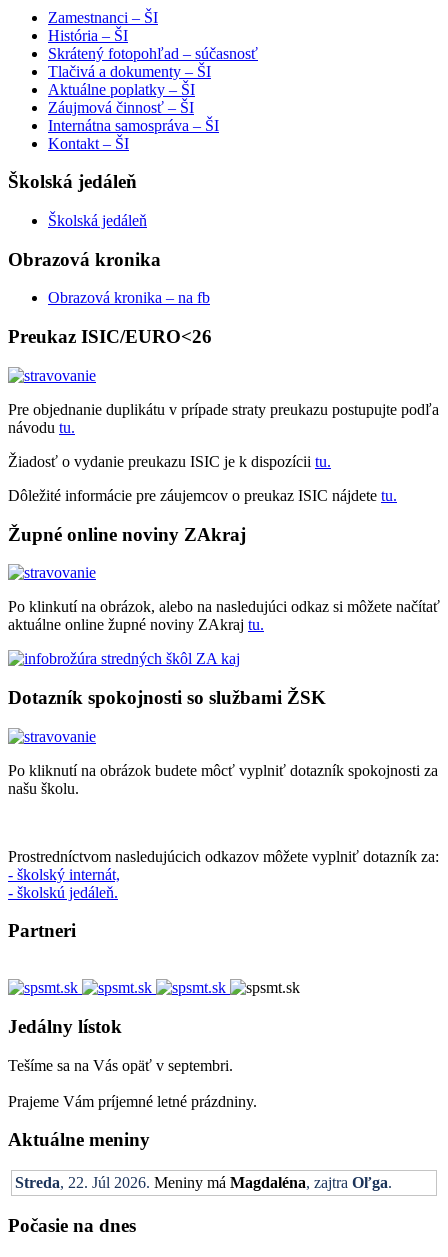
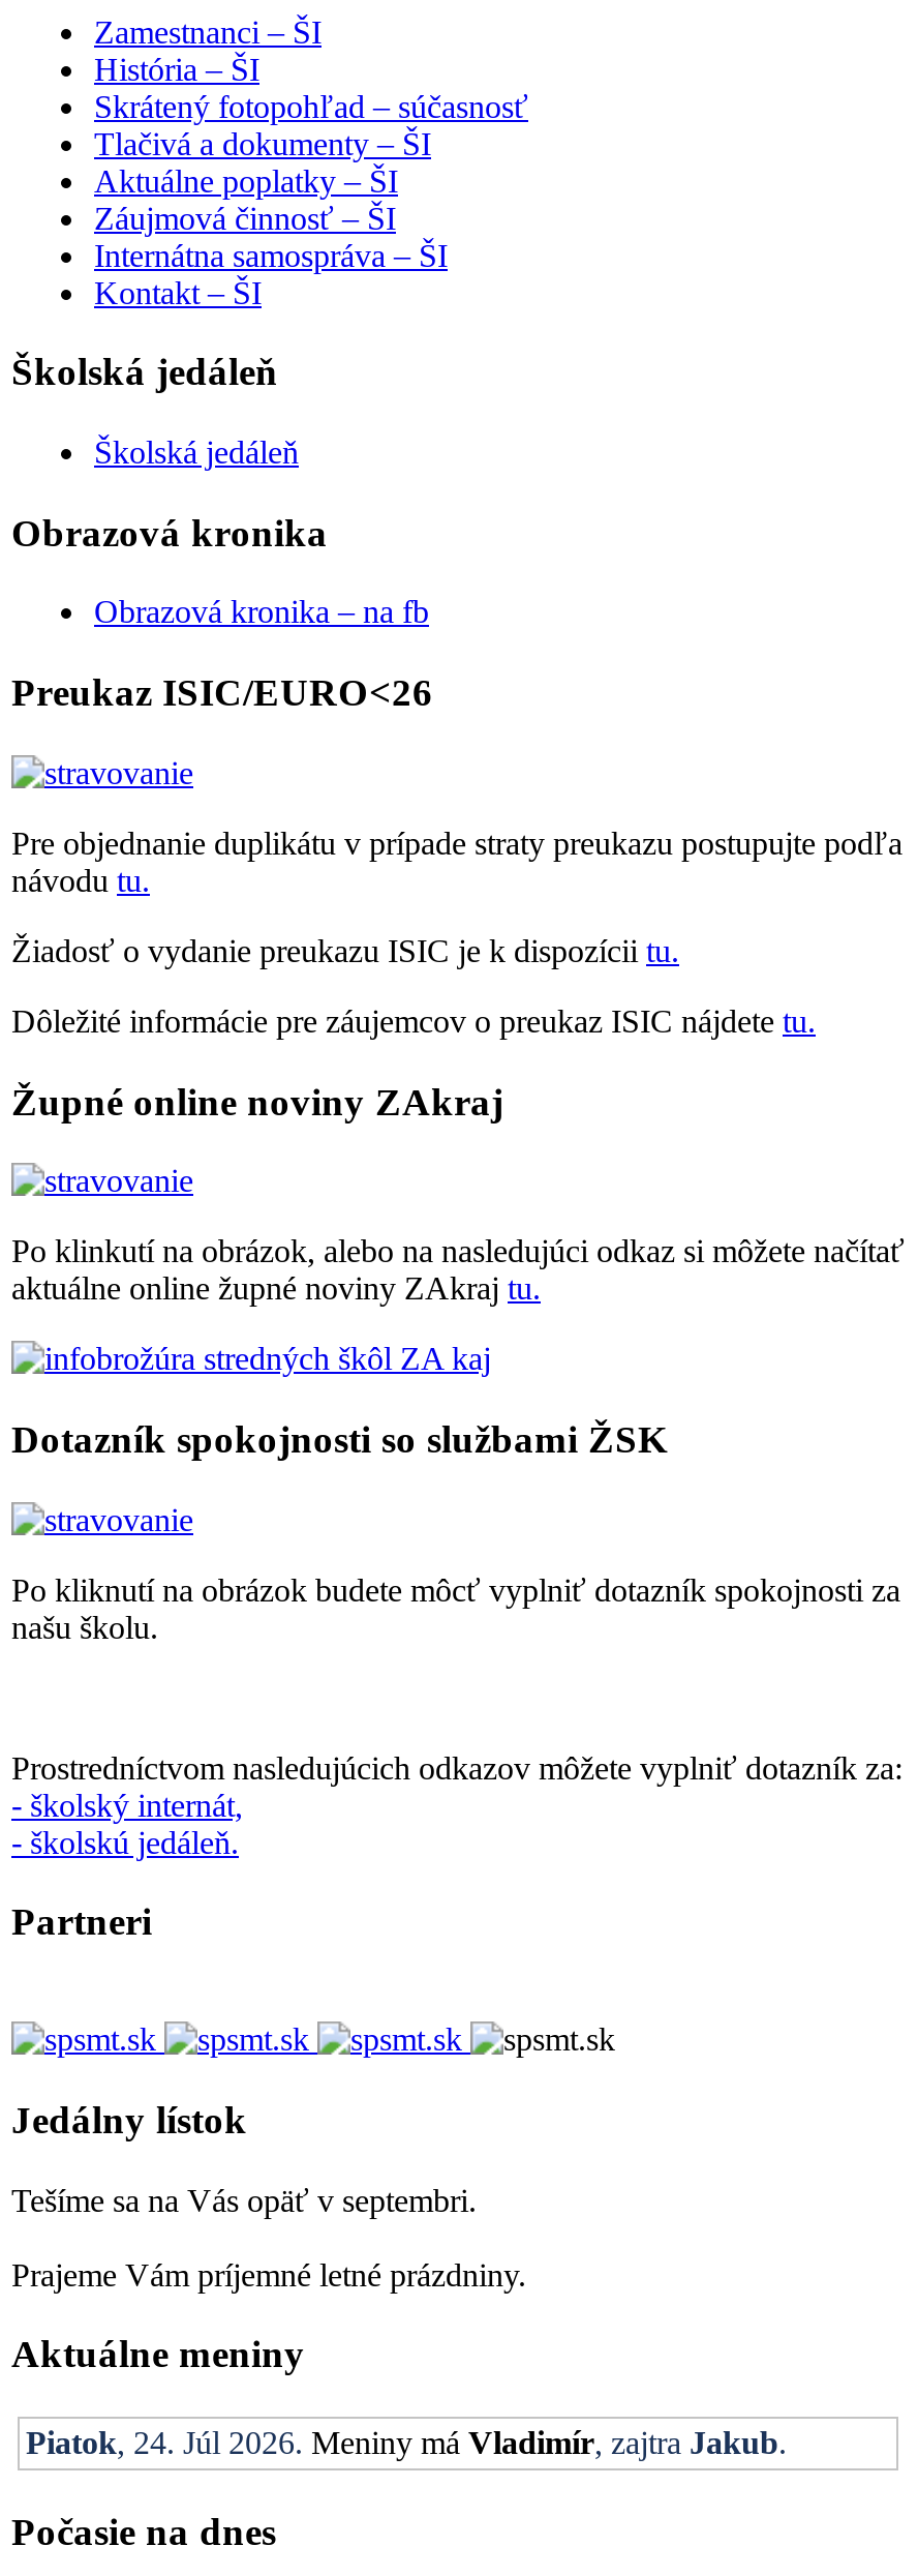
- Streda, 22. Júl 2026. Meniny má Magdaléna, zajtra Oľga.
+ Piatok, 24. Júl 2026. Meniny má Vladimír, zajtra Jakub.
